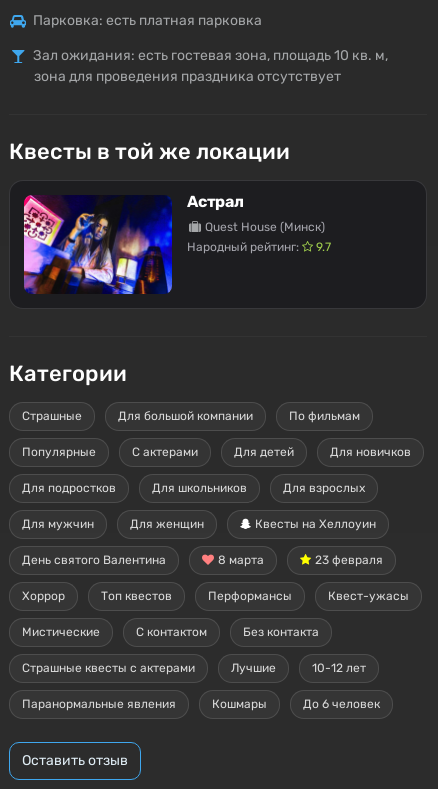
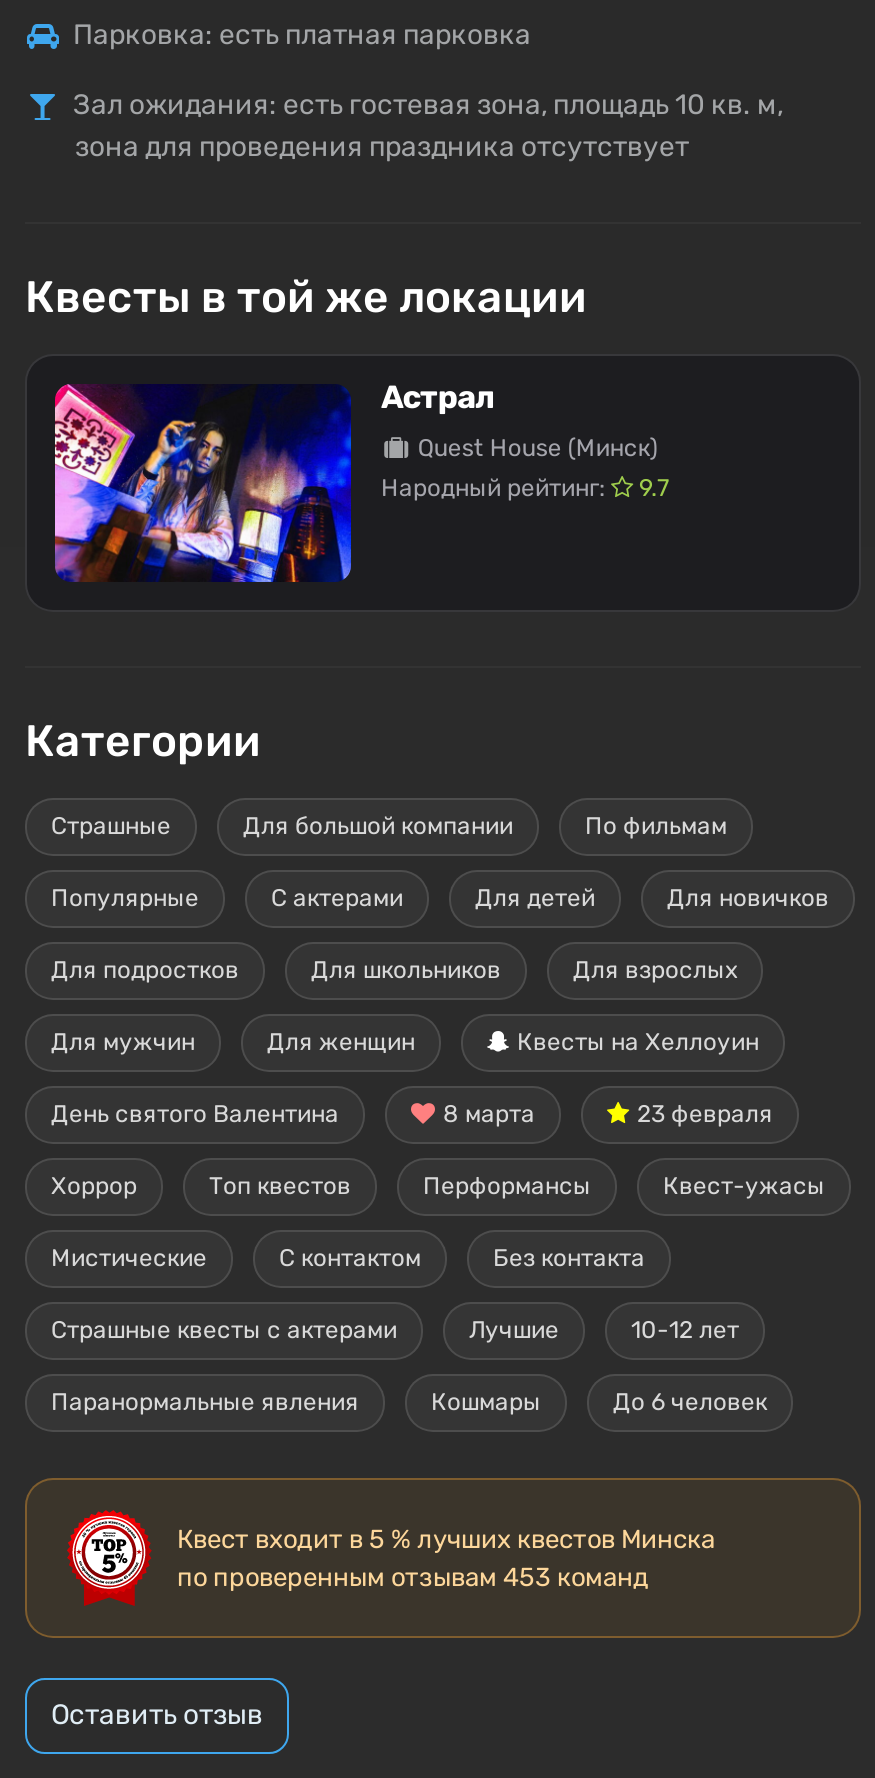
+ [image]
+ Квест входит в 5 % лучших квестов Минска
+ по проверенным отзывам 453 команд
